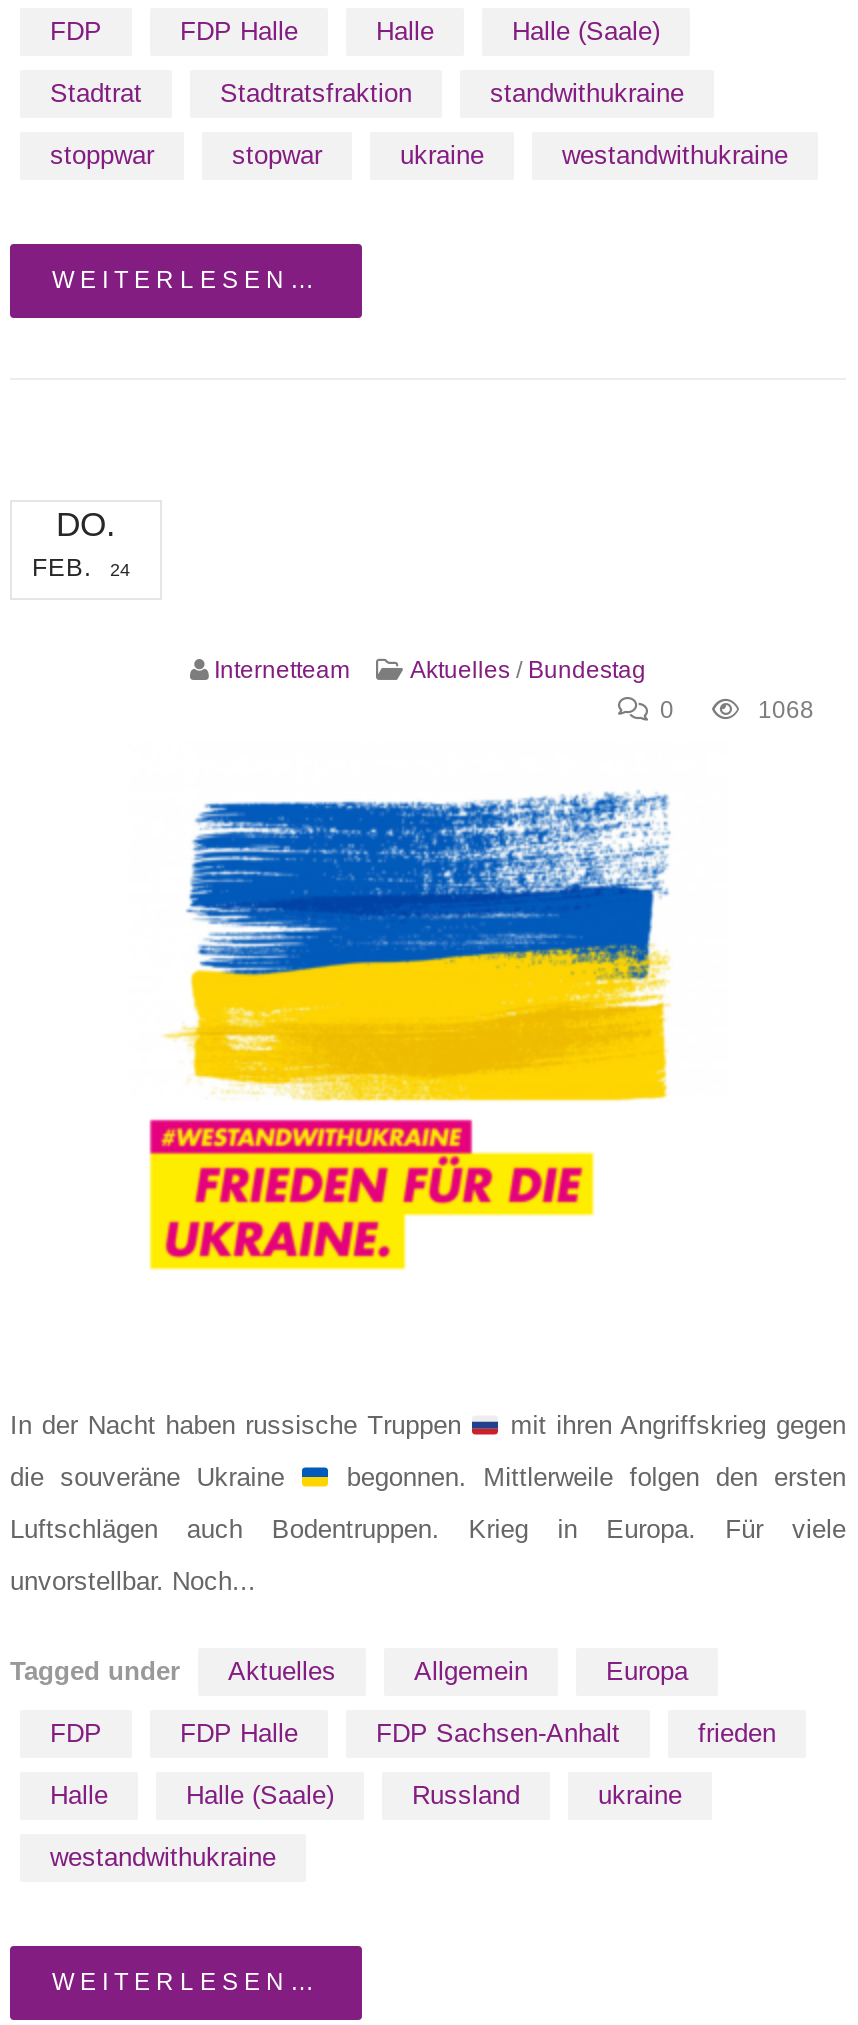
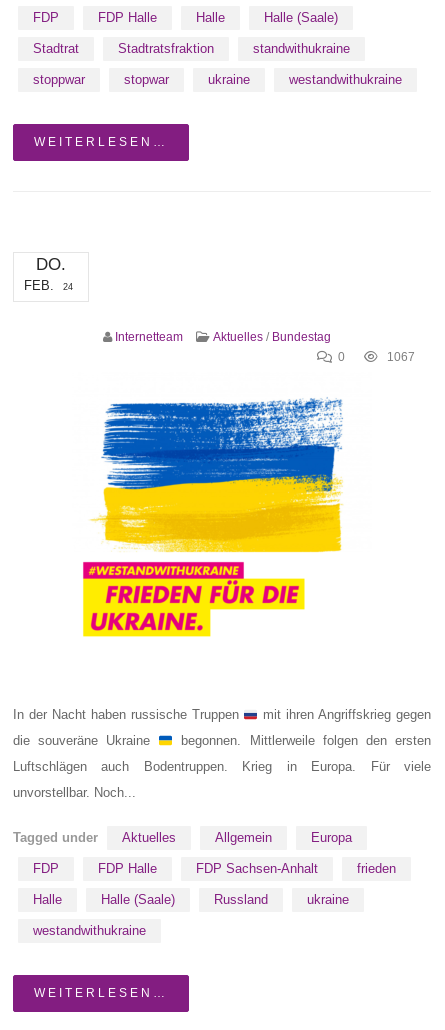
- 1068
+ 1067
